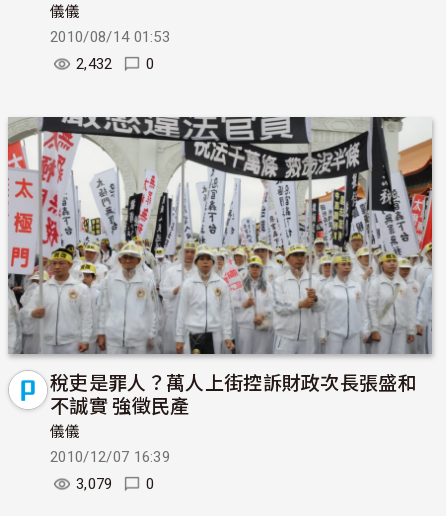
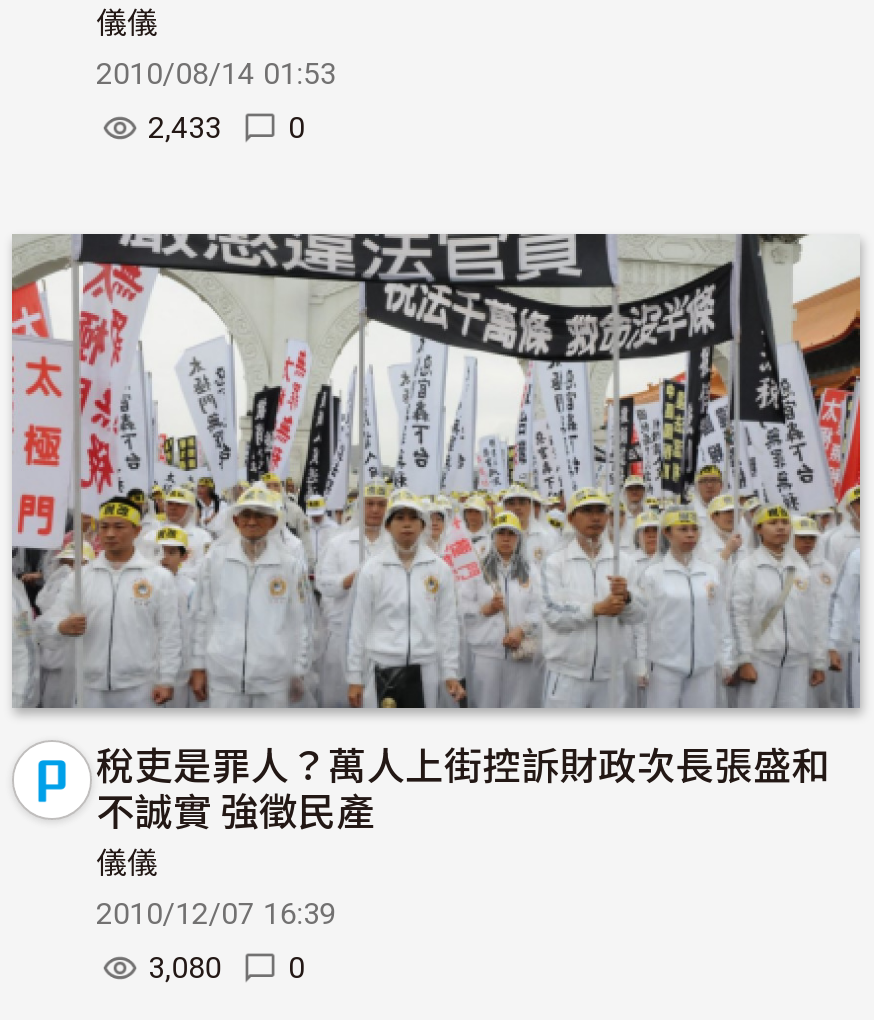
- 2,432 0
+ 2,433 0

- 3,079 0
+ 3,080 0
